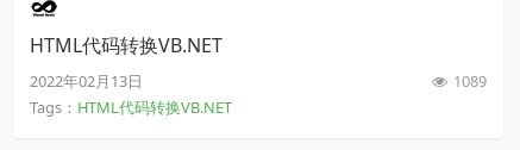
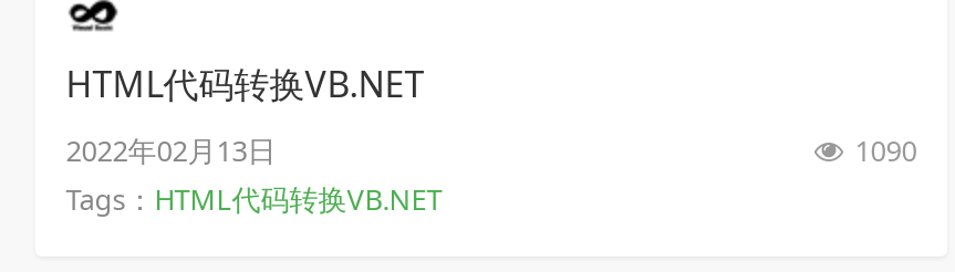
- 1089
+ 1090
